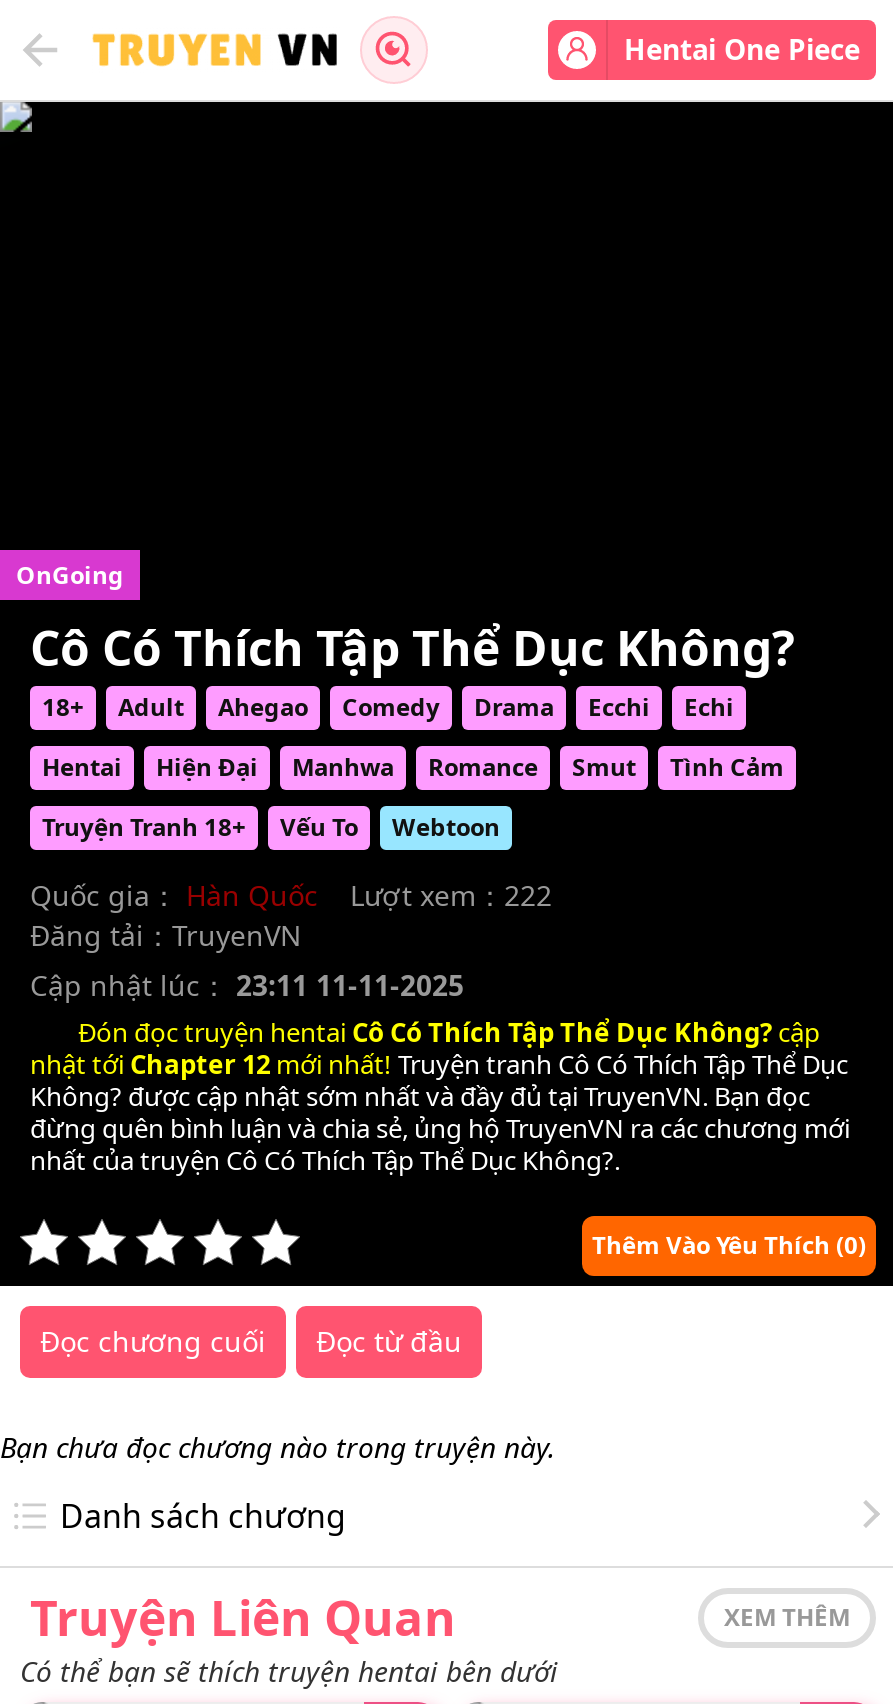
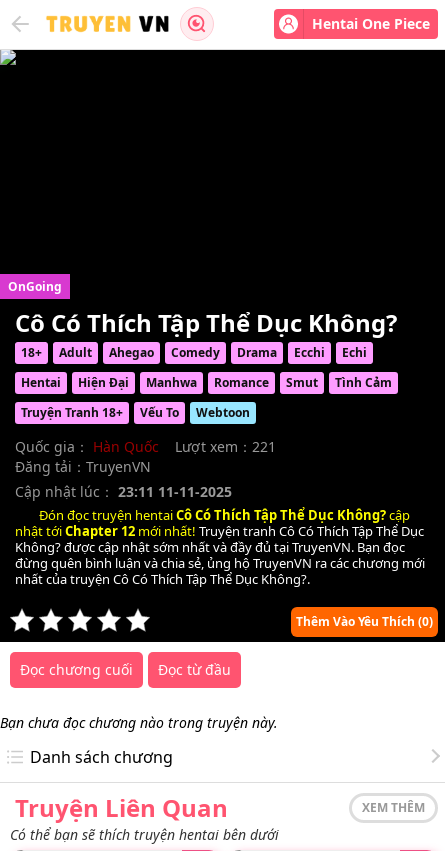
- Lượt xem：222
+ Lượt xem：221
